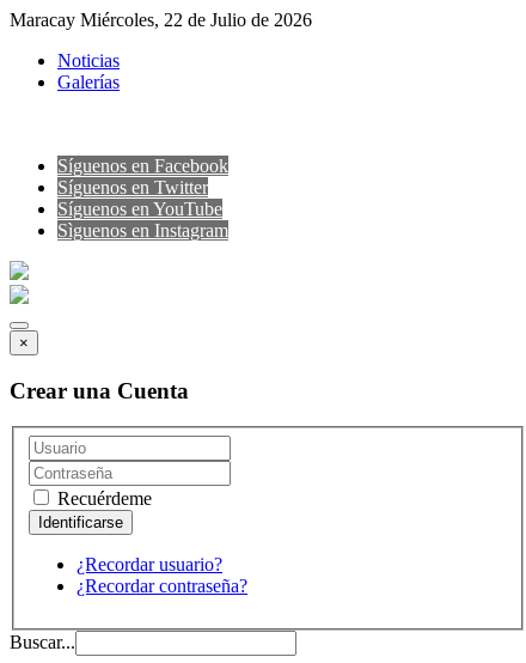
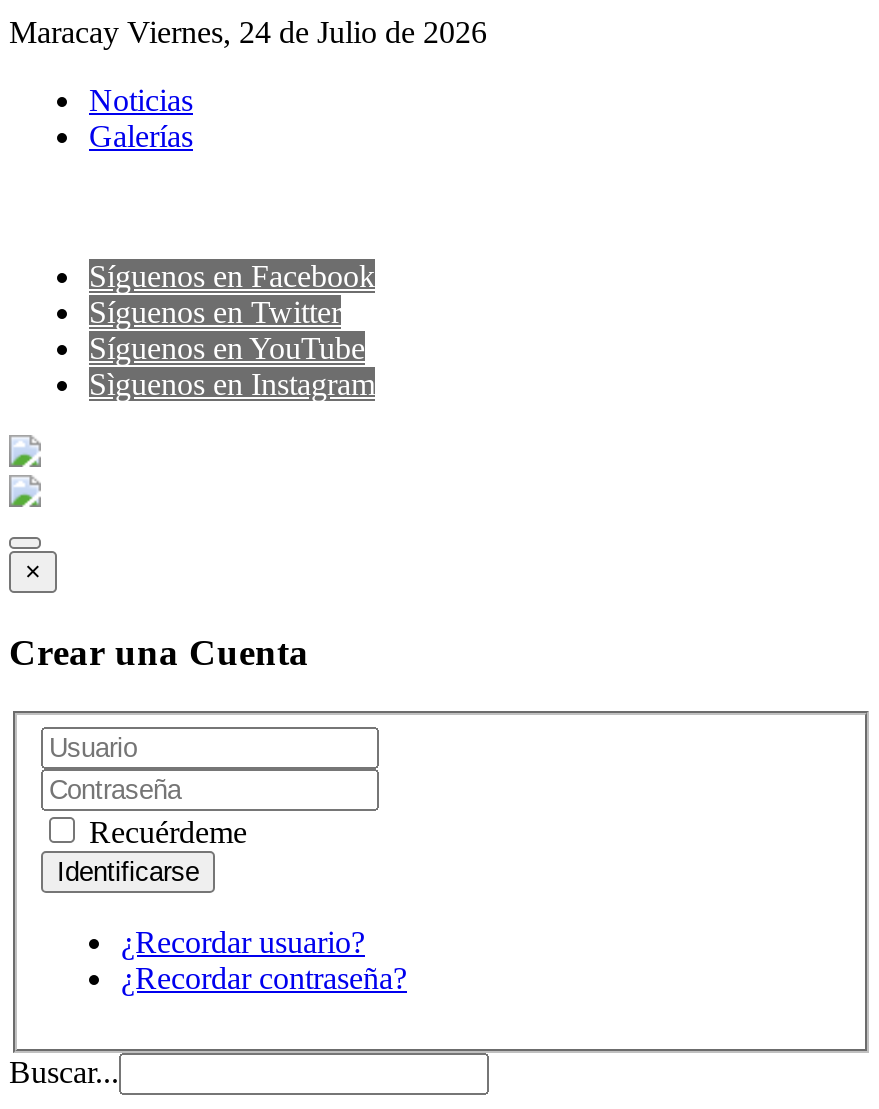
- Maracay Miércoles, 22 de Julio de 2026
+ Maracay Viernes, 24 de Julio de 2026
